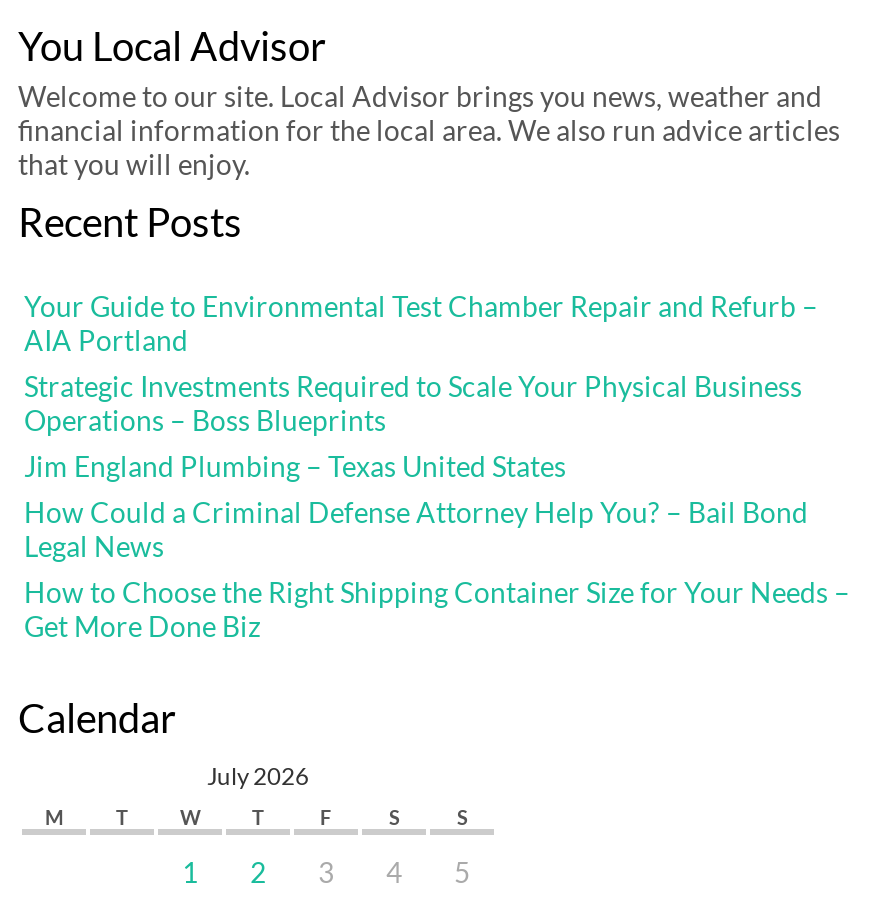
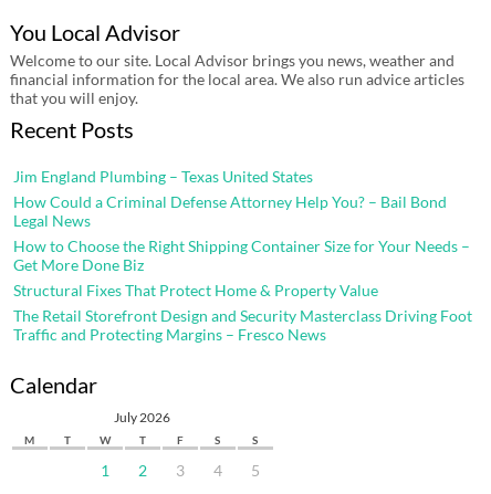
- Your Guide to Environmental Test Chamber Repair and Refurb –
- AIA Portland
- Strategic Investments Required to Scale Your Physical Business
- Operations – Boss Blueprints

moved up: Jim England Plumbing – Texas United States | How Could a Criminal Defense Attorney Help You? – Bail Bond | Legal News | How to Choose the Right Shipping Container Size for Your Needs – | Get More Done Biz

+ Structural Fixes That Protect Home & Property Value
+ The Retail Storefront Design and Security Masterclass Driving Foot
+ Traffic and Protecting Margins – Fresco News
